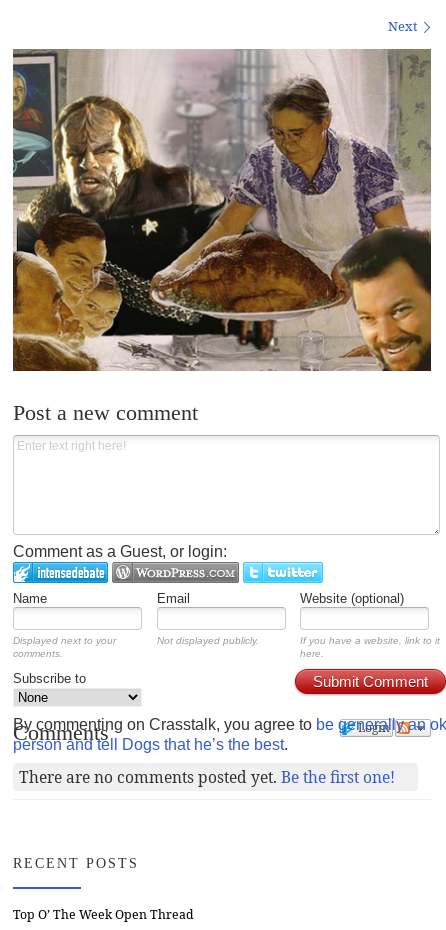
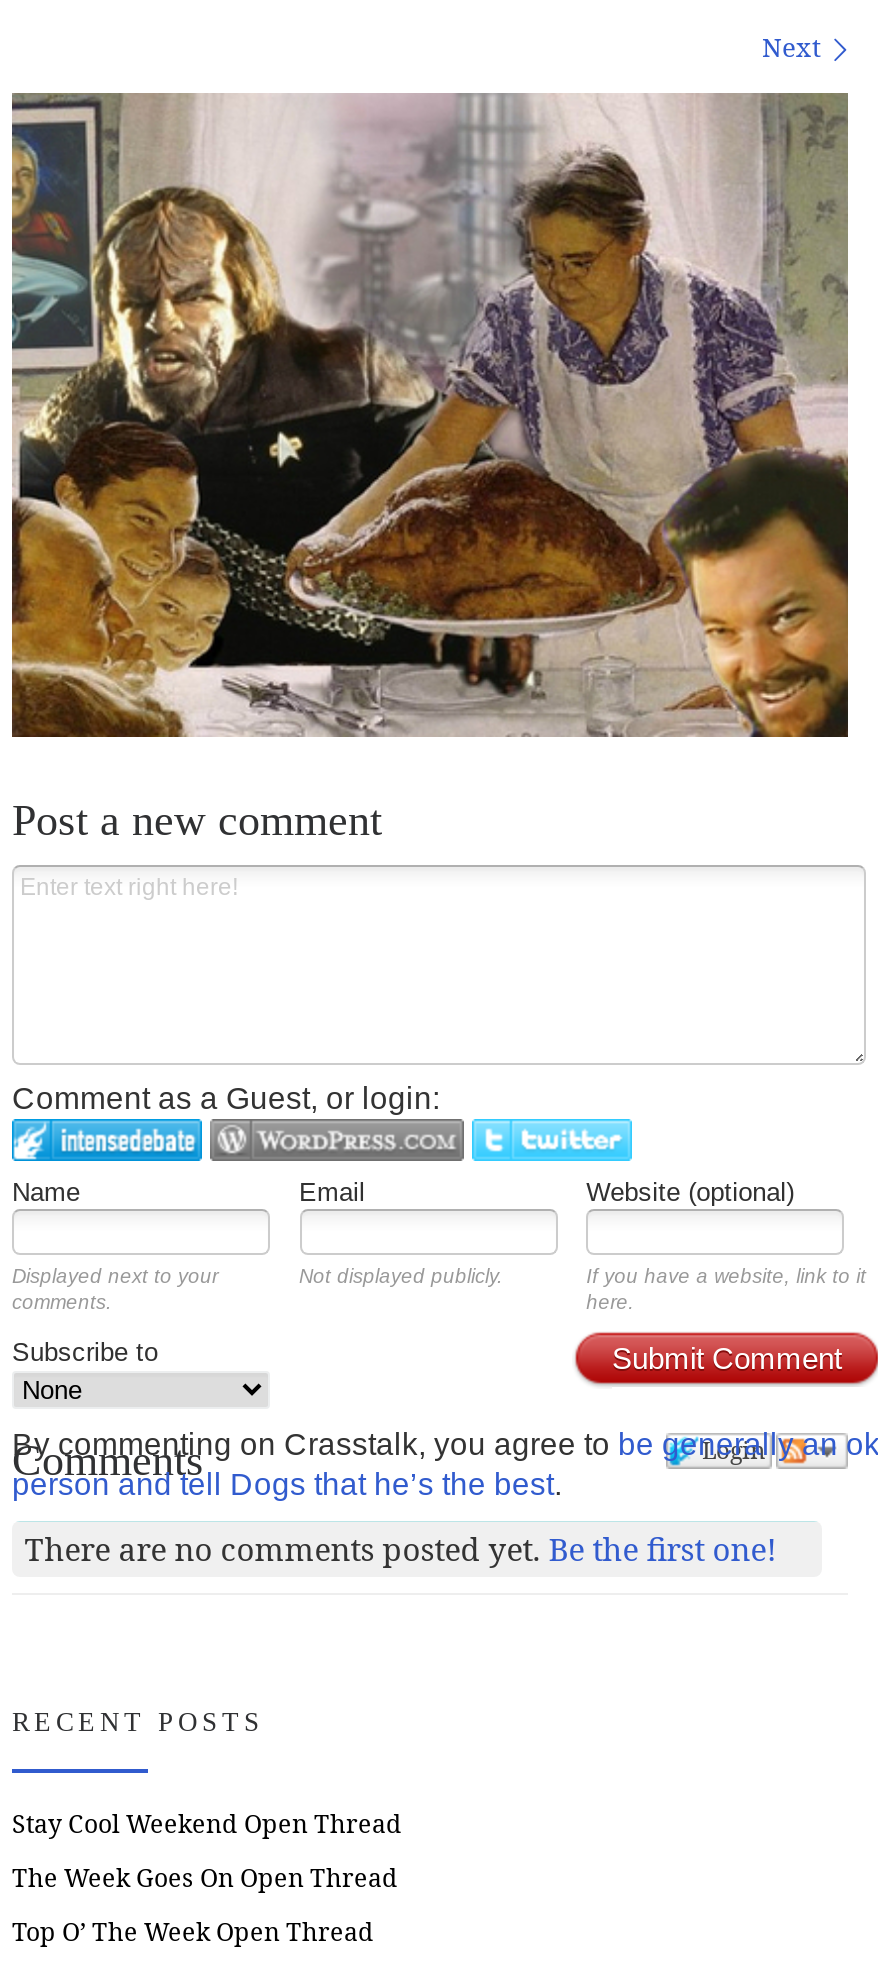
+ Stay Cool Weekend Open Thread
+ The Week Goes On Open Thread
